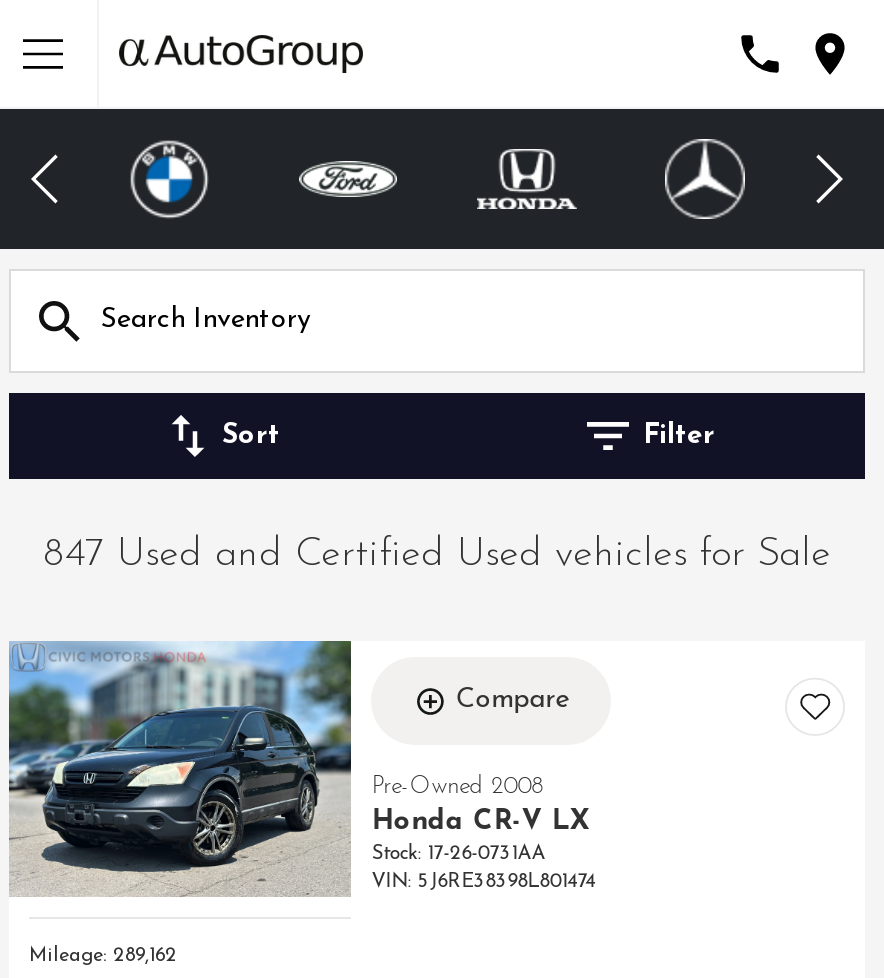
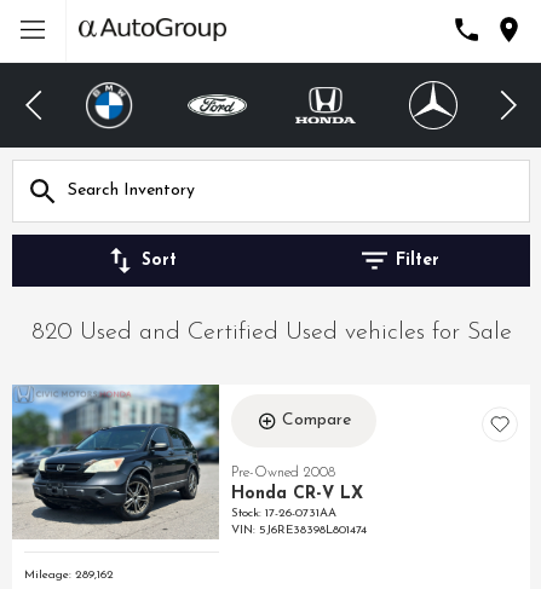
- 847 Used and Certified Used vehicles for Sale
+ 820 Used and Certified Used vehicles for Sale
